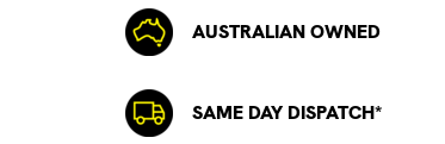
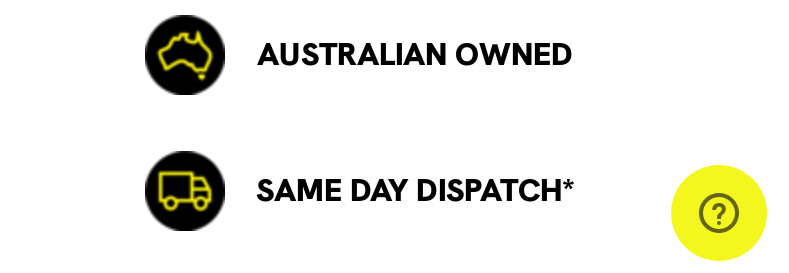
+ [image]
